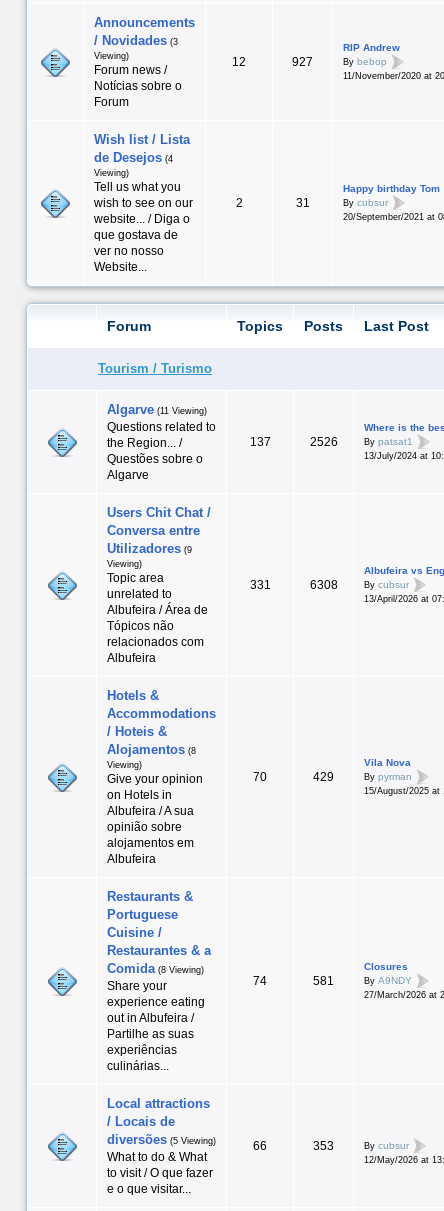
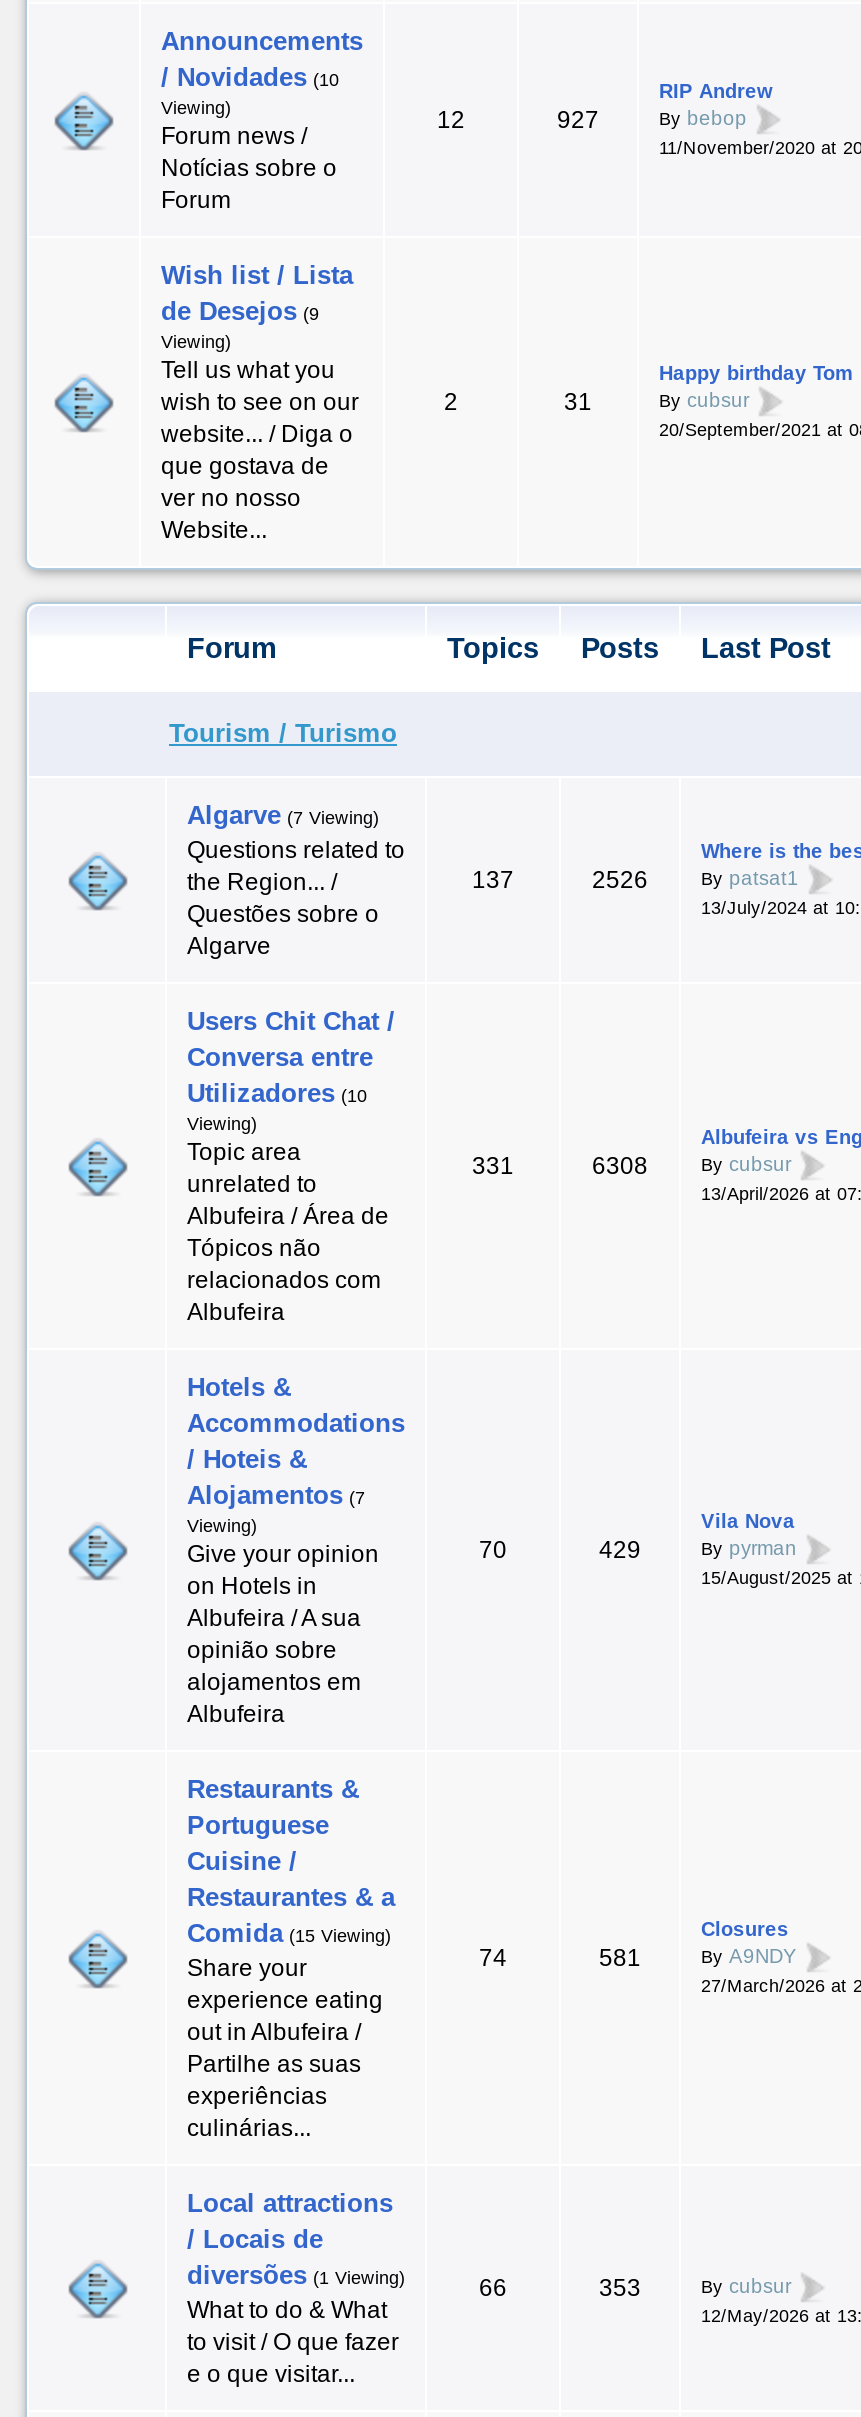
- / Novidades (3
+ / Novidades (10

- de Desejos (4
+ de Desejos (9

- Algarve (11 Viewing)
+ Algarve (7 Viewing)

- Utilizadores (9
+ Utilizadores (10

- Alojamentos (8
+ Alojamentos (7

- Comida (8 Viewing)
+ Comida (15 Viewing)

- diversões (5 Viewing)
+ diversões (1 Viewing)
